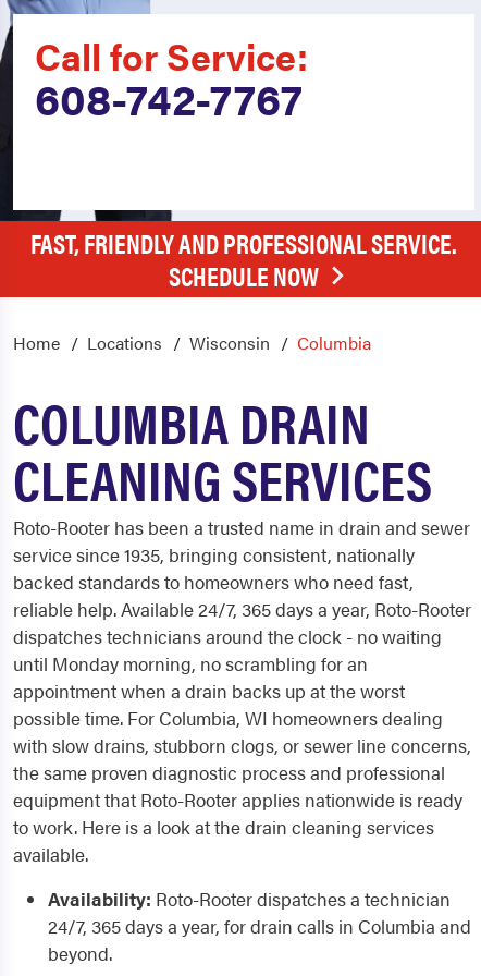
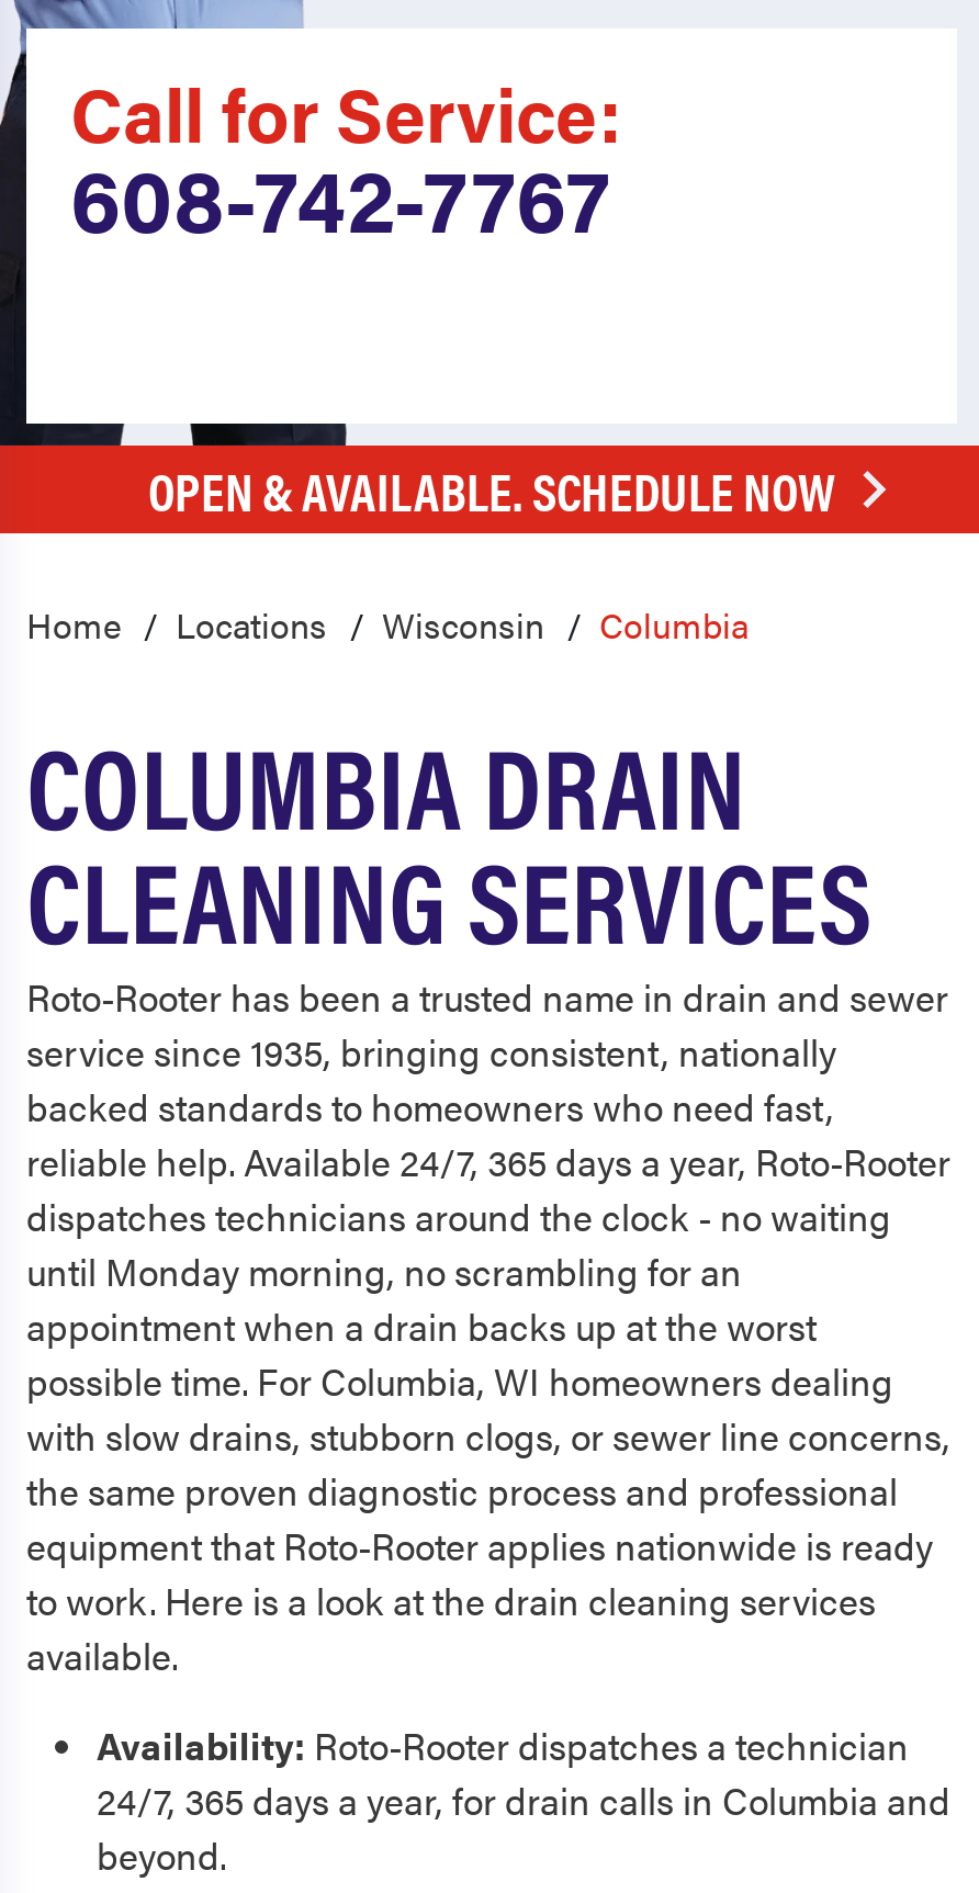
- FAST, FRIENDLY AND PROFESSIONAL SERVICE.
- SCHEDULE NOW
+ OPEN & AVAILABLE. SCHEDULE NOW
